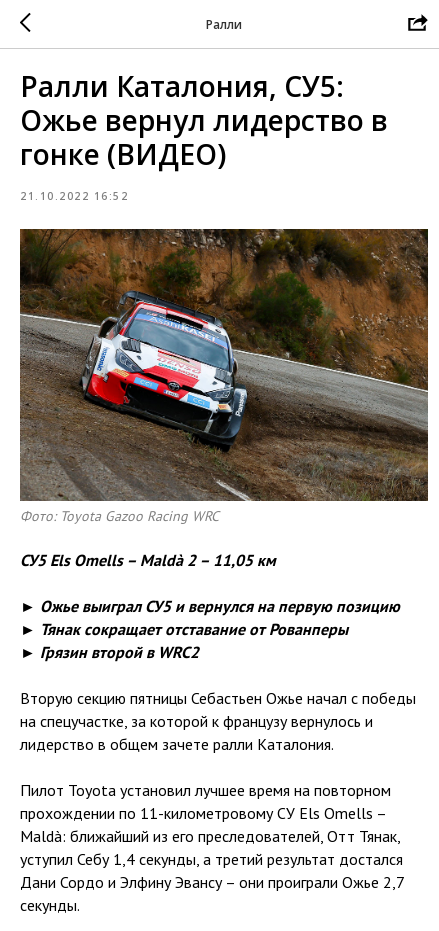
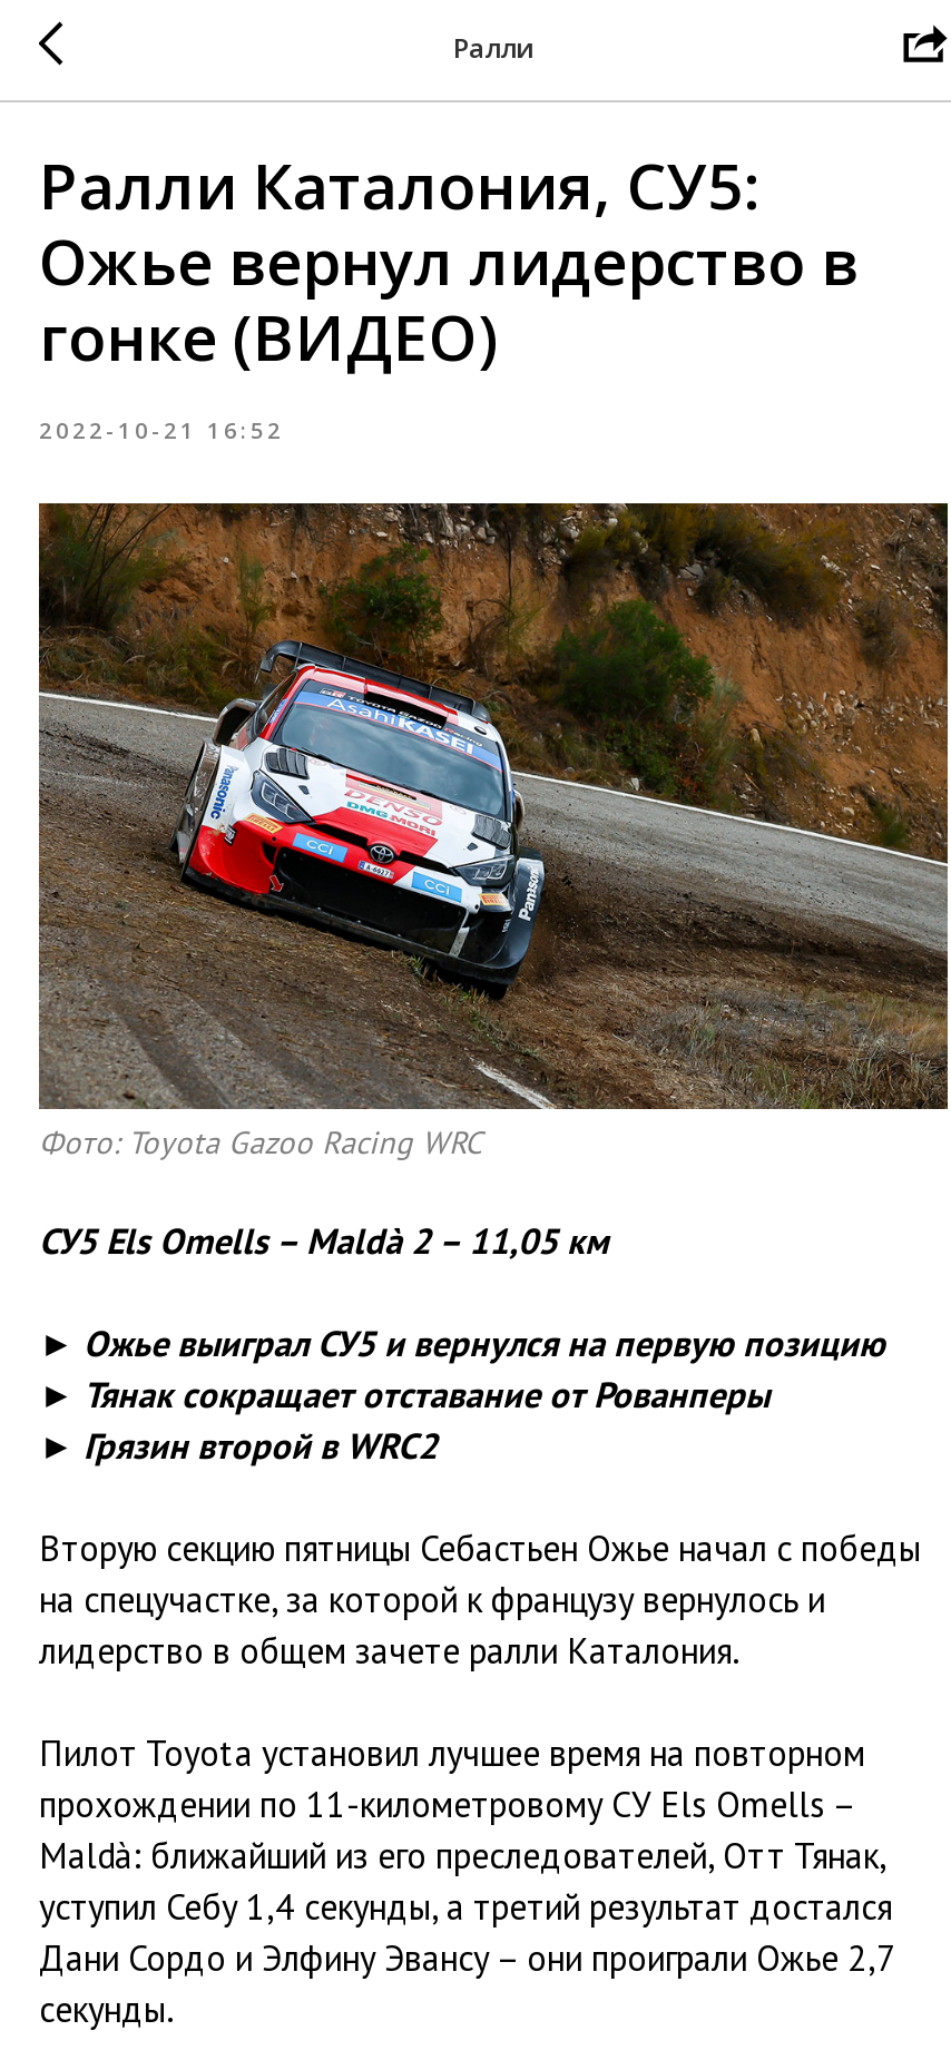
- 21.10.2022 16:52
+ 2022-10-21 16:52
